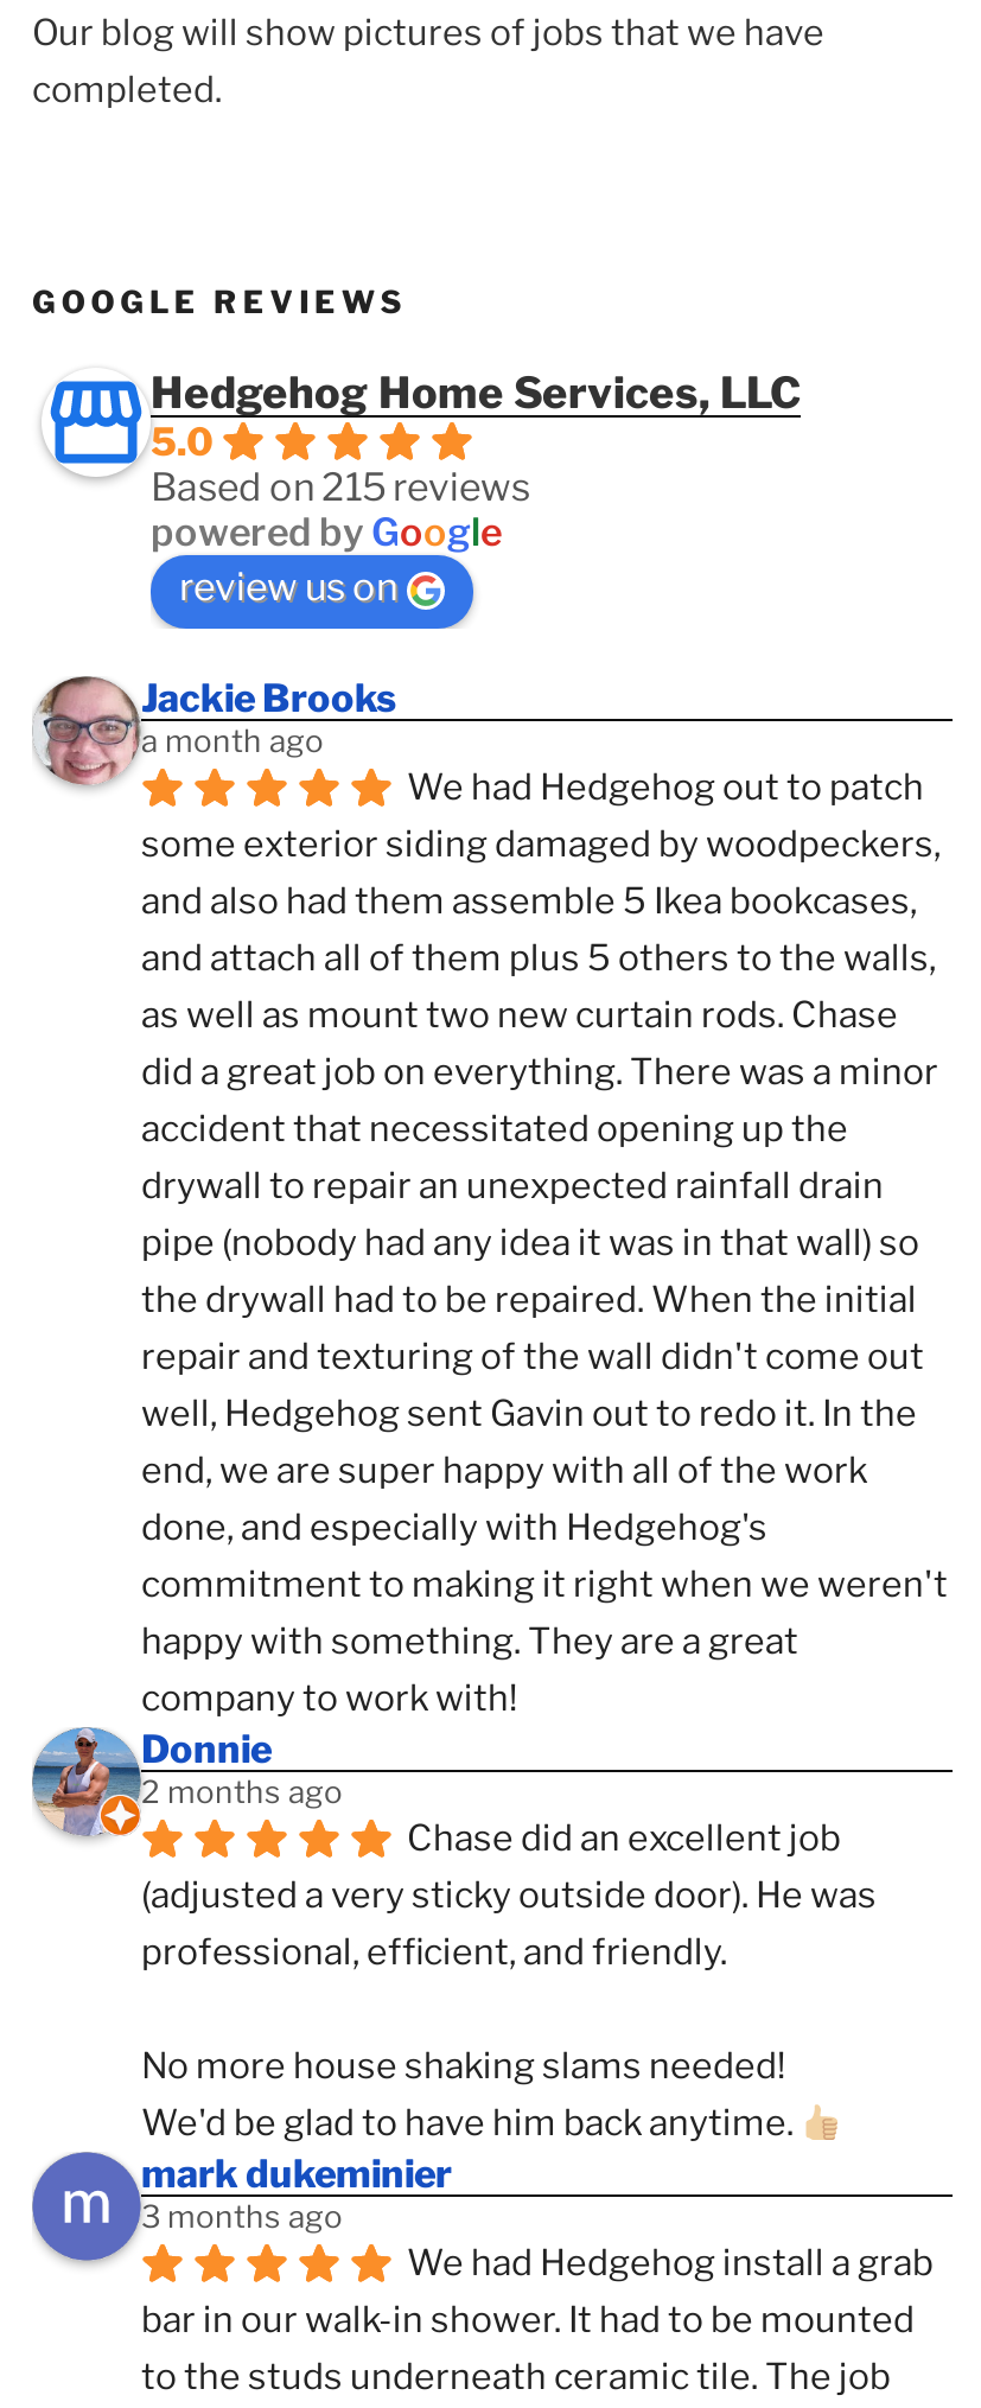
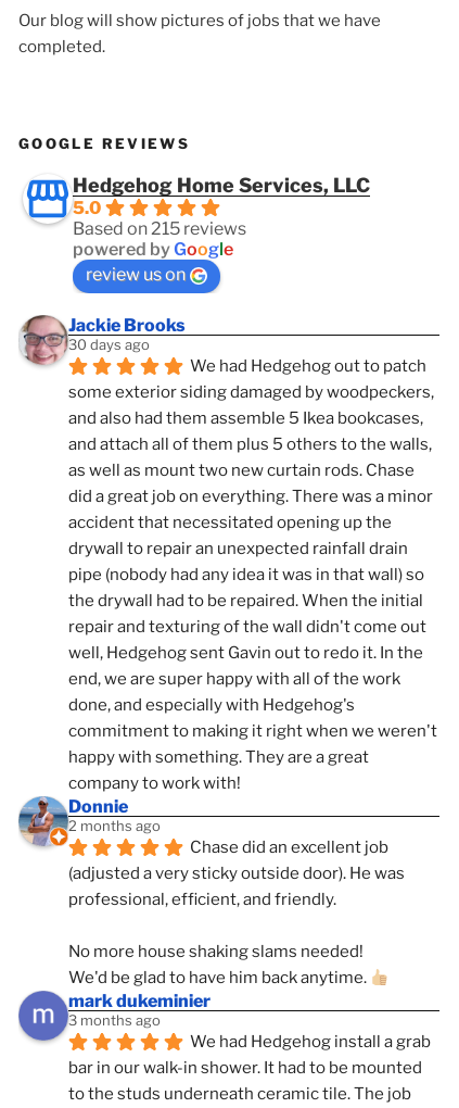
- a month ago
+ 30 days ago
